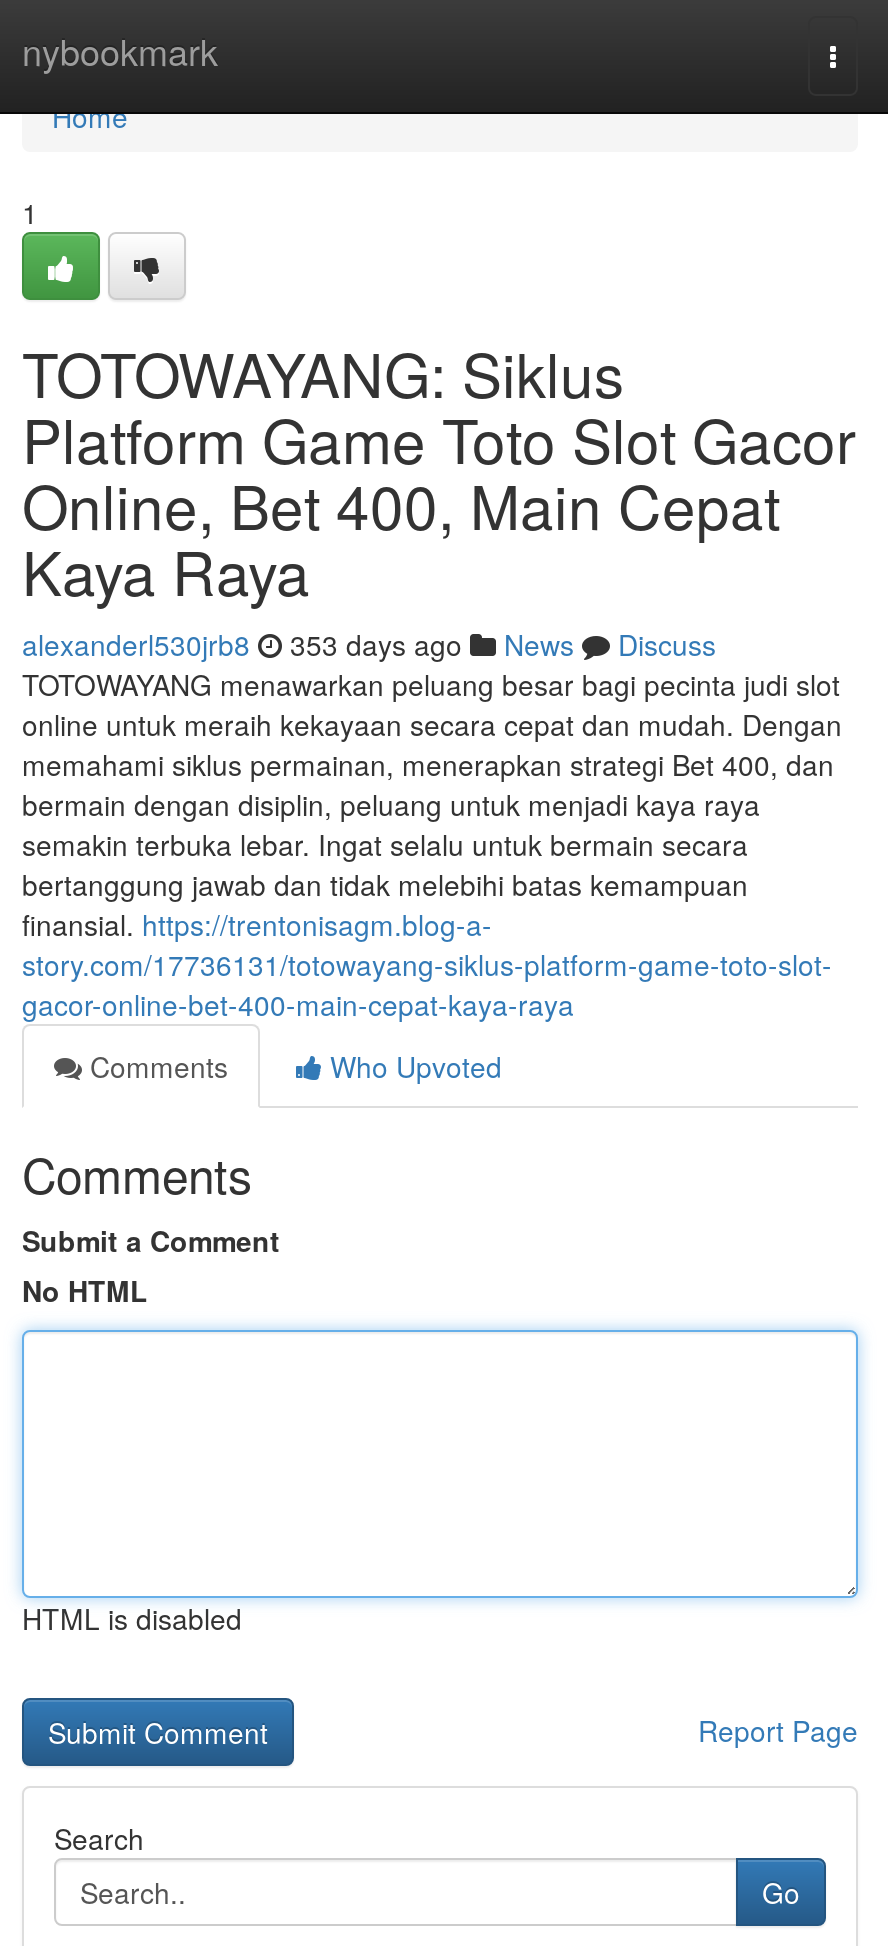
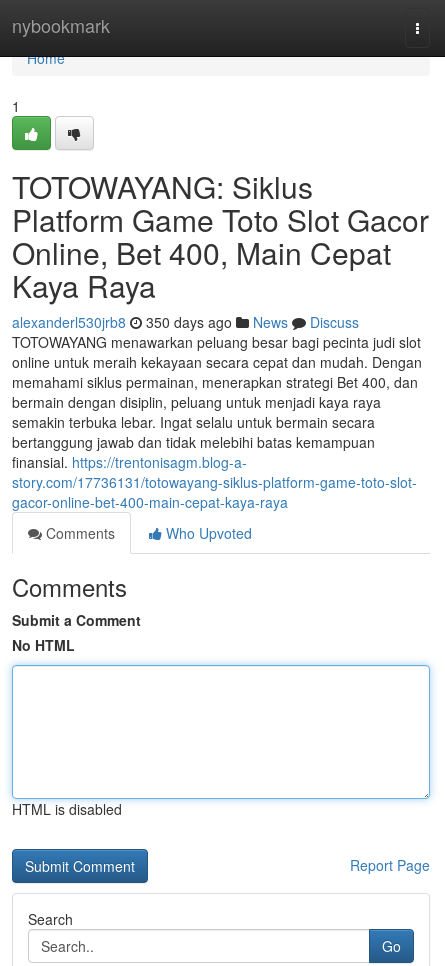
- alexanderl530jrb8 353 days ago News Discuss
+ alexanderl530jrb8 350 days ago News Discuss
